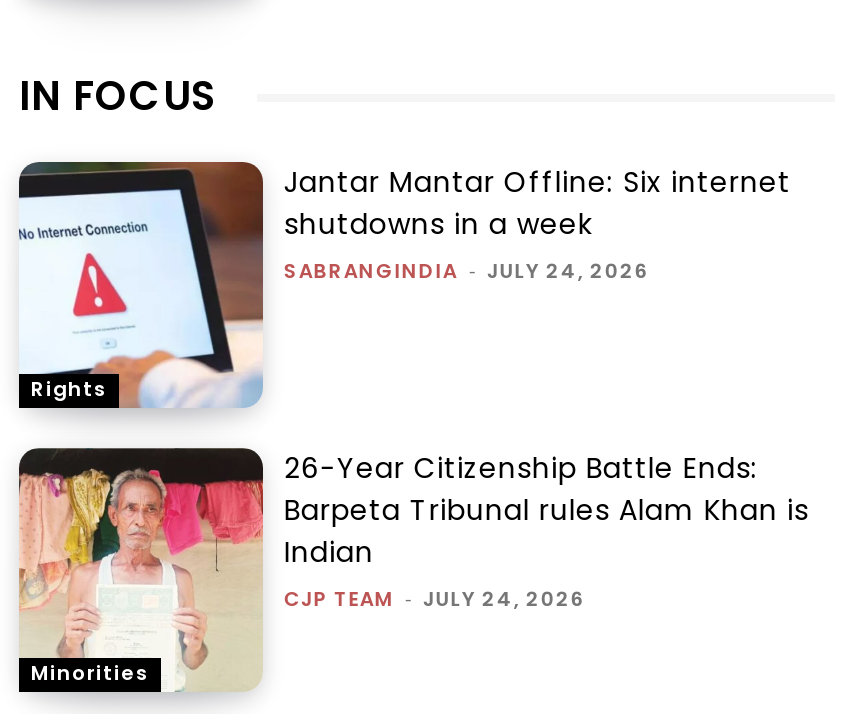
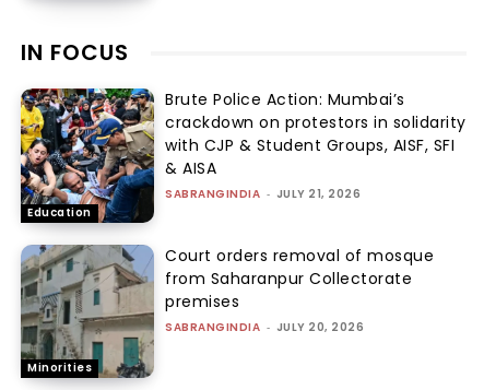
- [image]
- Rights
+ [image]
+ Education

- Jantar Mantar Offline: Six internet
- shutdowns in a week
- SABRANGINDIA - JULY 24, 2026
+ Brute Police Action: Mumbai’s
+ crackdown on protestors in solidarity
+ with CJP & Student Groups, AISF, SFI
+ & AISA
+ SABRANGINDIA - JULY 21, 2026

- [image]
- 26-Year Citizenship Battle Ends:
- Barpeta Tribunal rules Alam Khan is
- Indian
- CJP TEAM - JULY 24, 2026
+ [image]
+ Court orders removal of mosque
+ from Saharanpur Collectorate
+ premises
+ SABRANGINDIA - JULY 20, 2026
